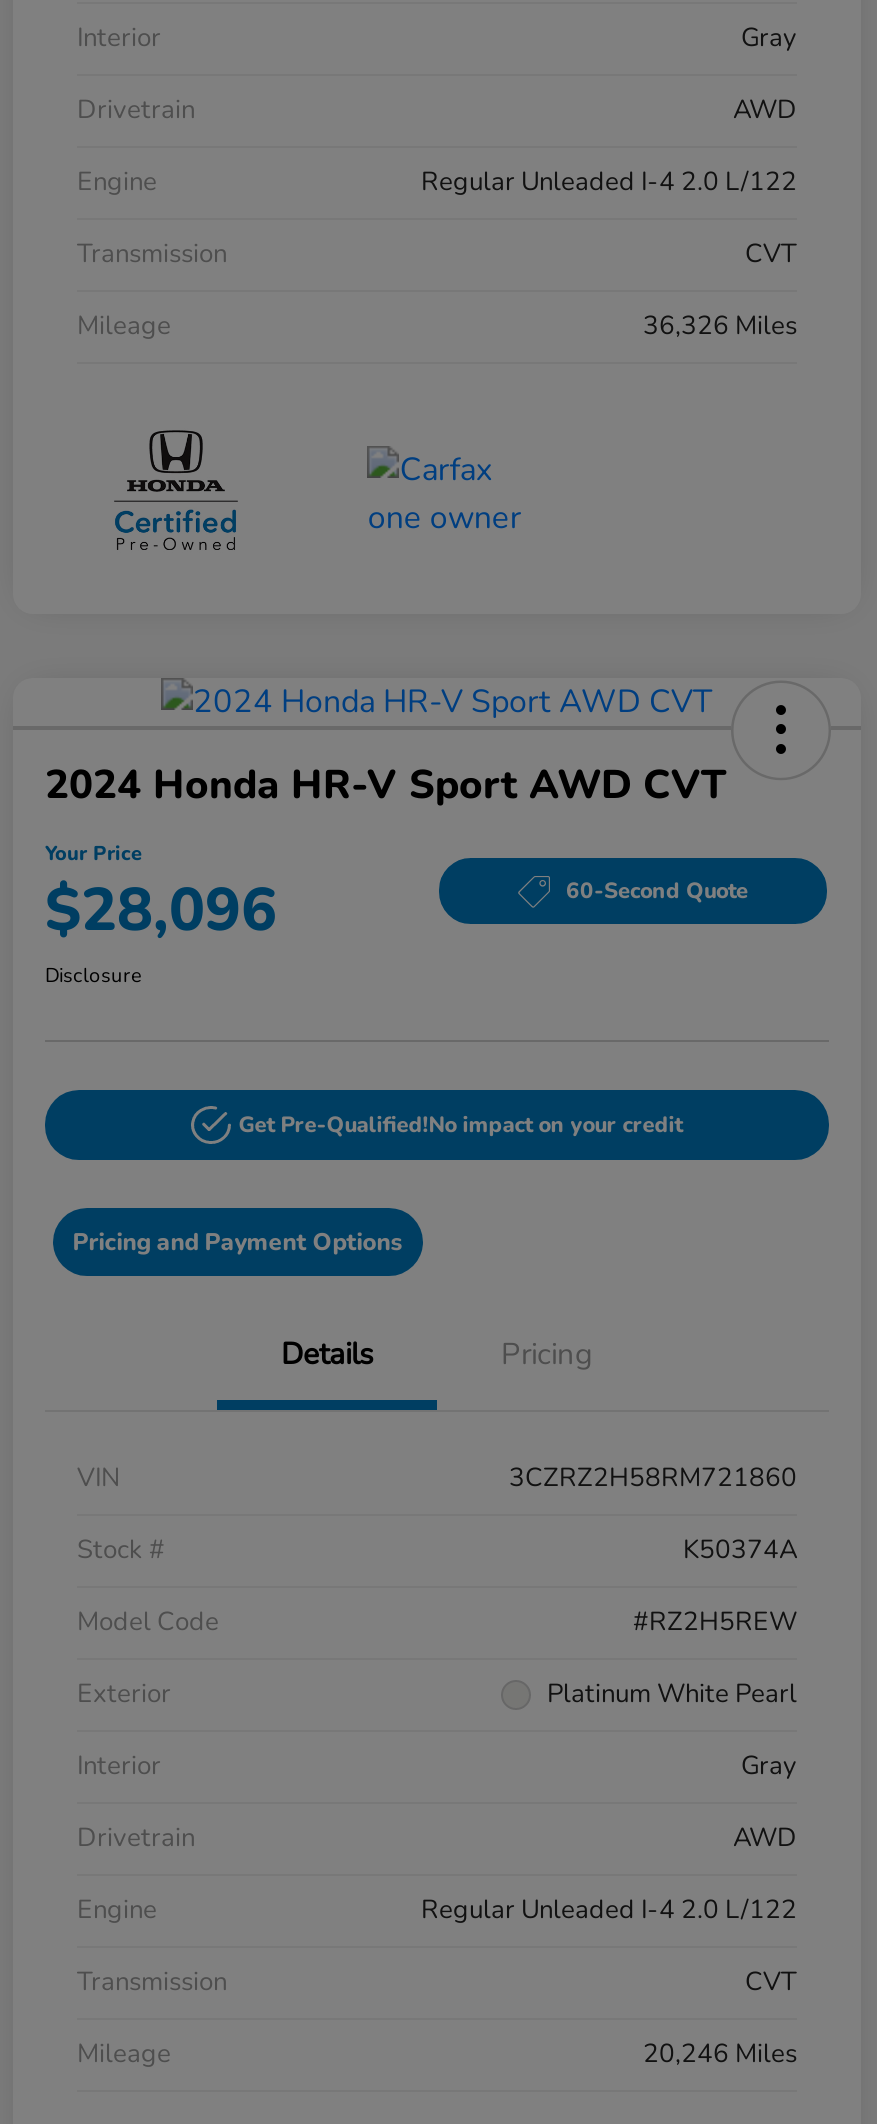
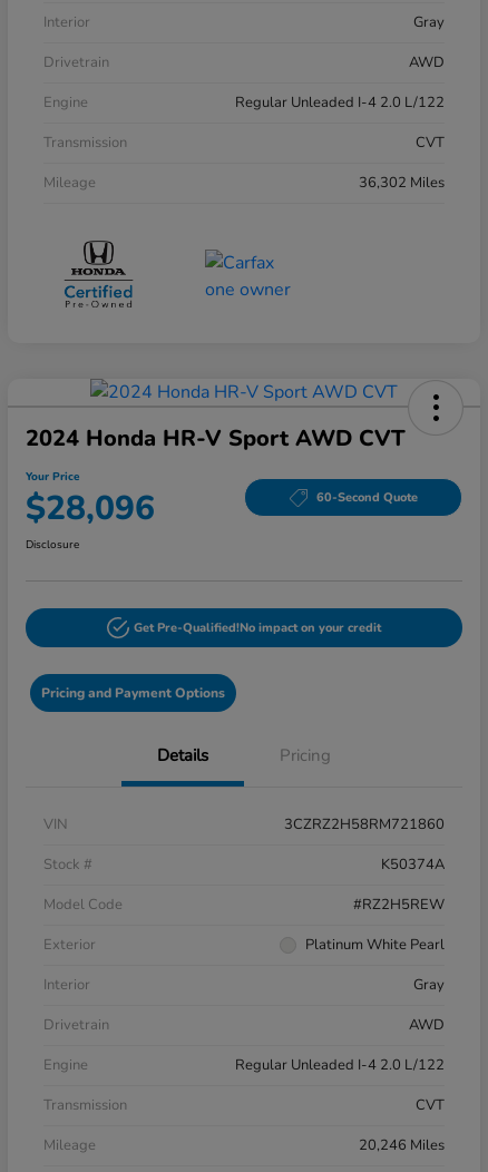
- 36,326 Miles
+ 36,302 Miles
